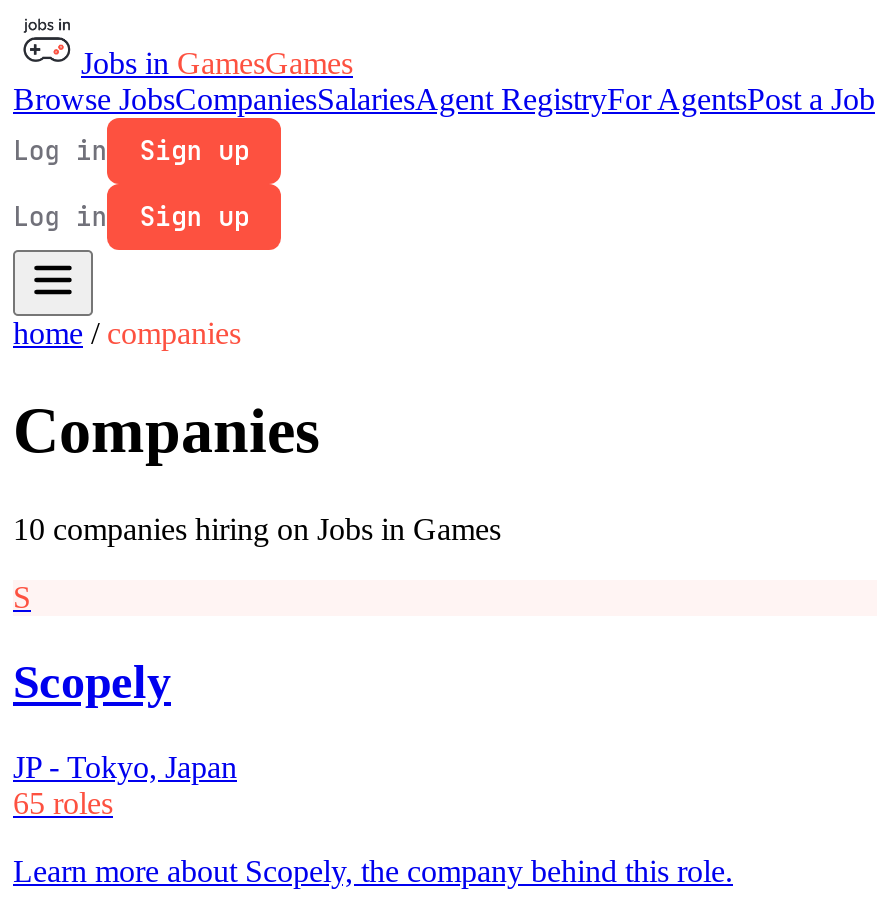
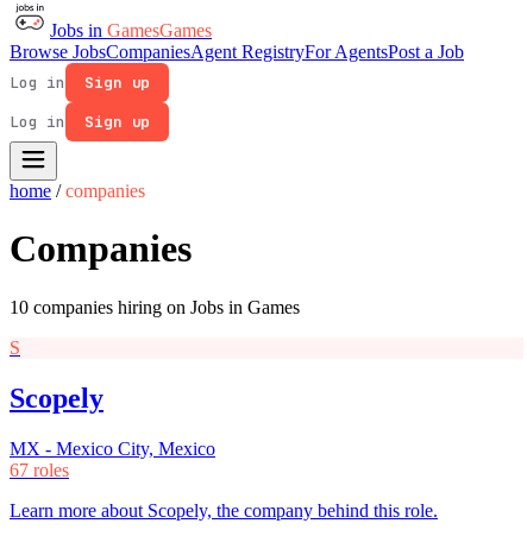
- Browse JobsCompaniesSalariesAgent RegistryFor AgentsPost a Job
+ Browse JobsCompaniesAgent RegistryFor AgentsPost a Job

- JP - Tokyo, Japan
- 65 roles
+ MX - Mexico City, Mexico
+ 67 roles
